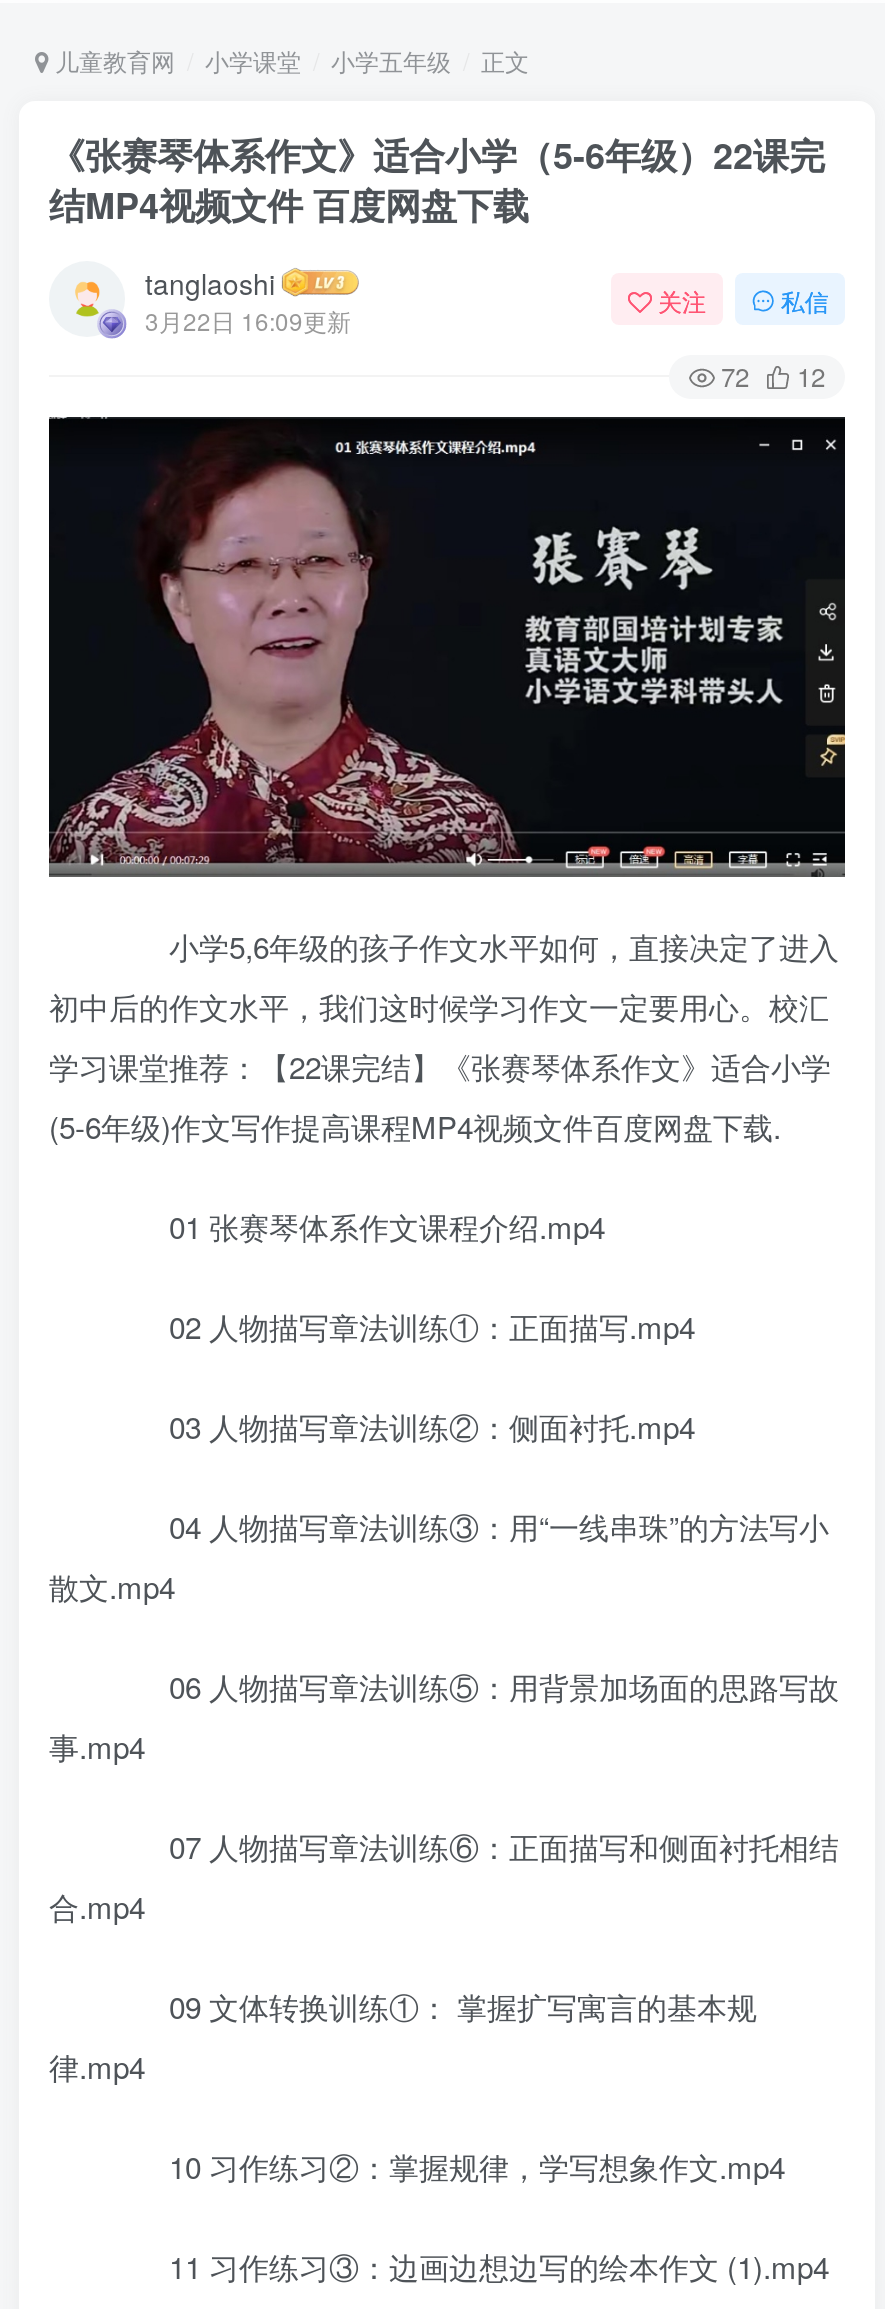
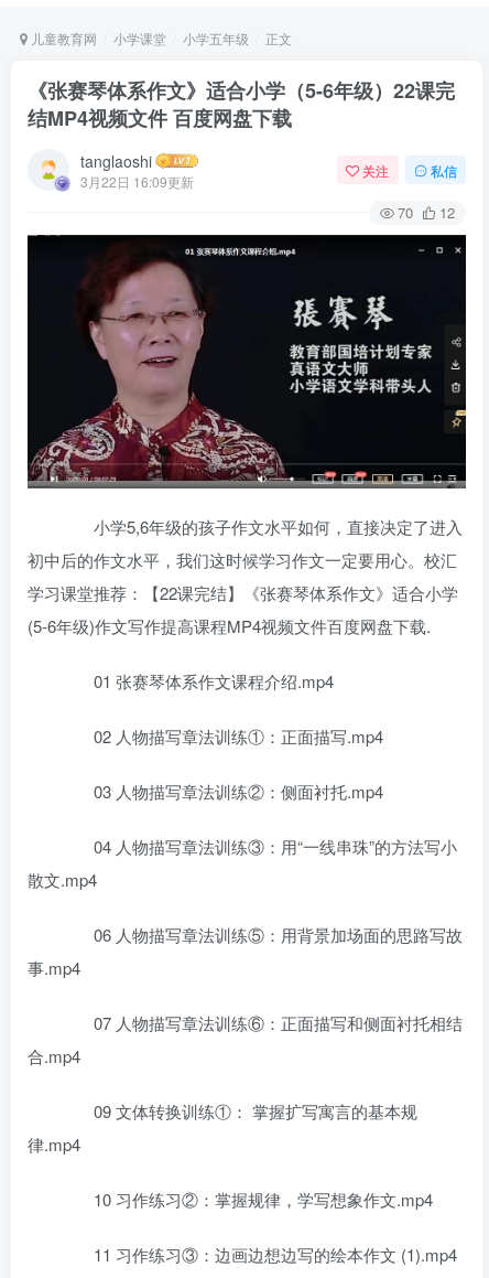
- 72 12
+ 70 12
